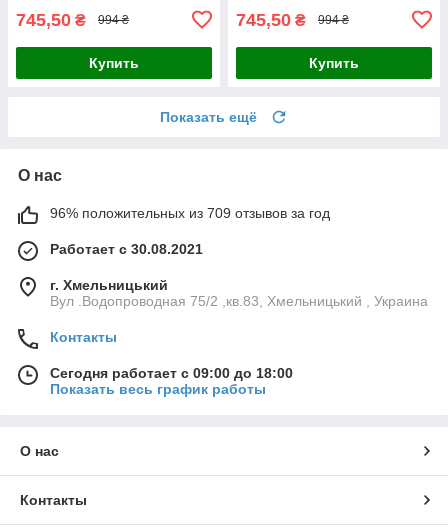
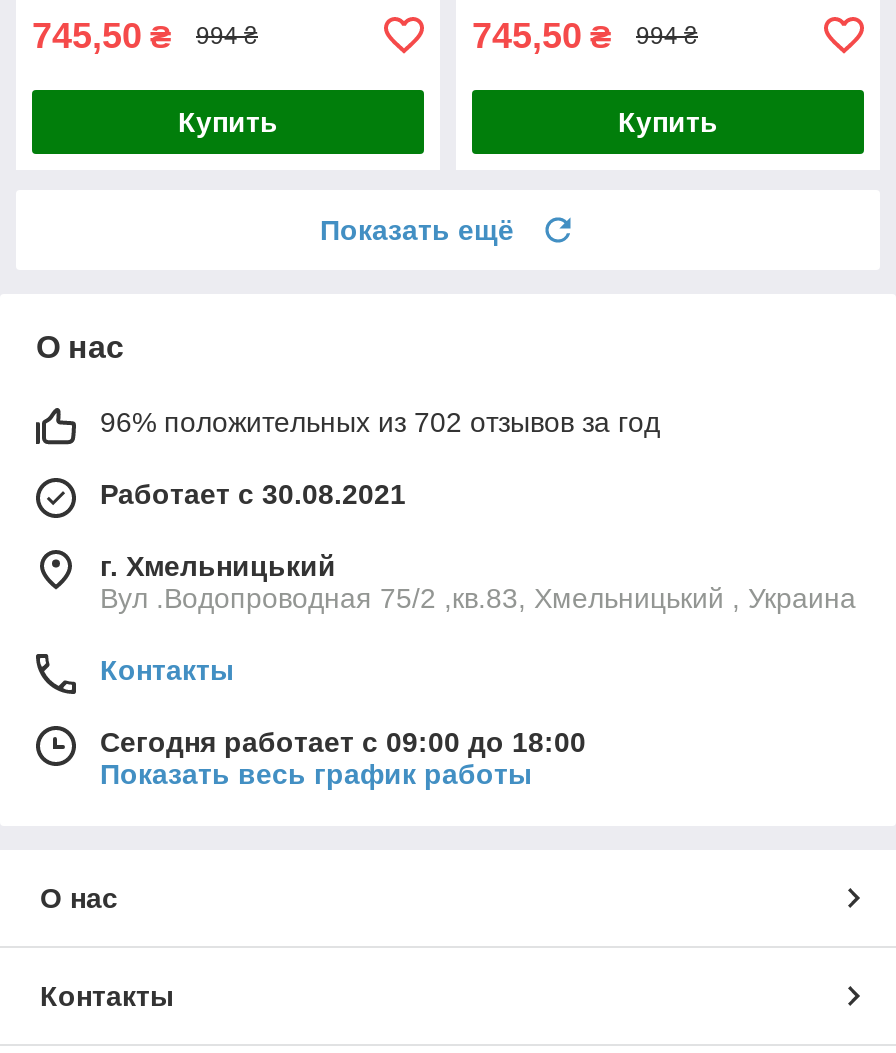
- 96% положительных из 709 отзывов за год
+ 96% положительных из 702 отзывов за год
